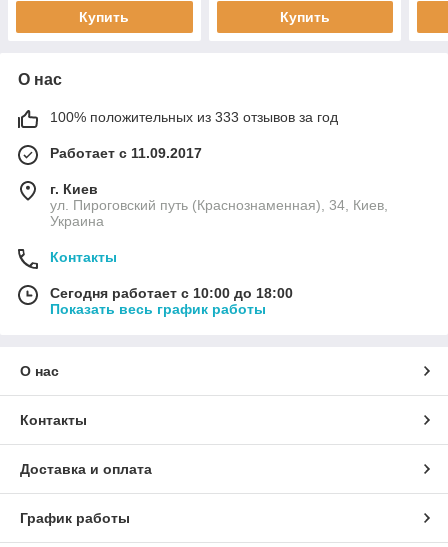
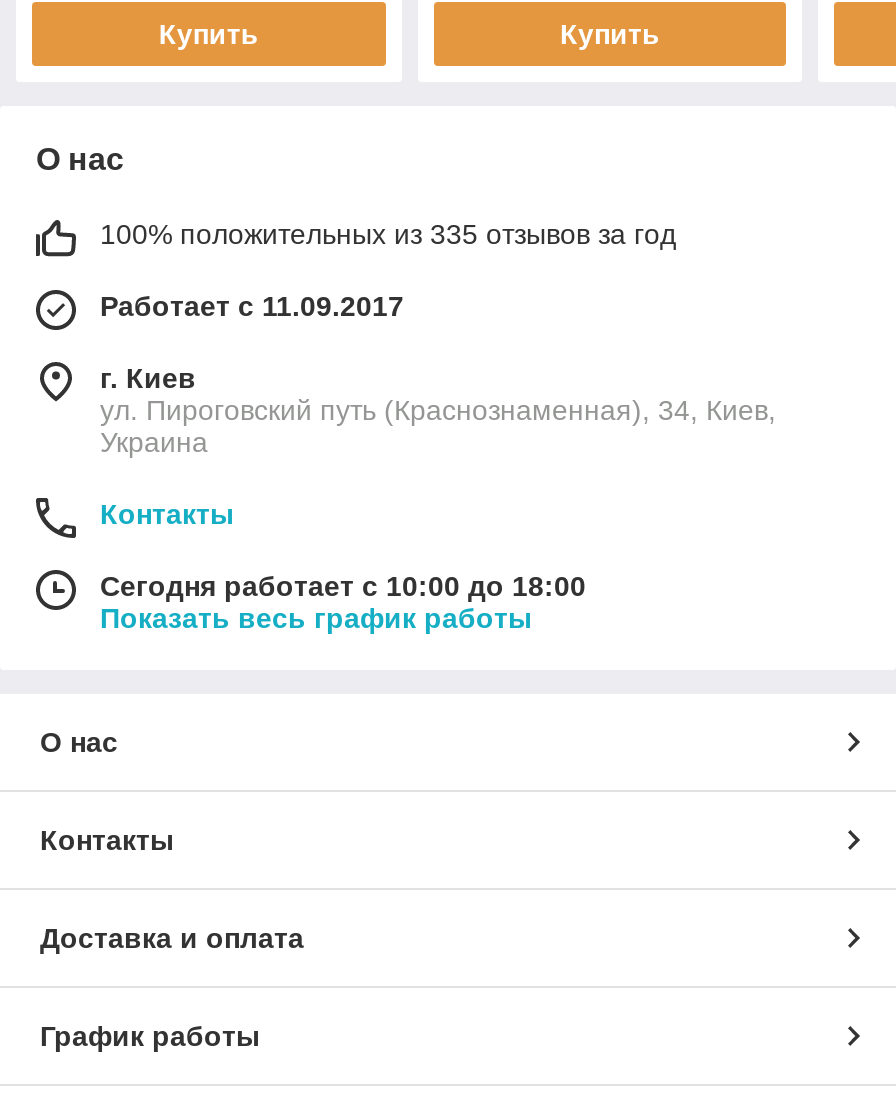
- 100% положительных из 333 отзывов за год
+ 100% положительных из 335 отзывов за год
